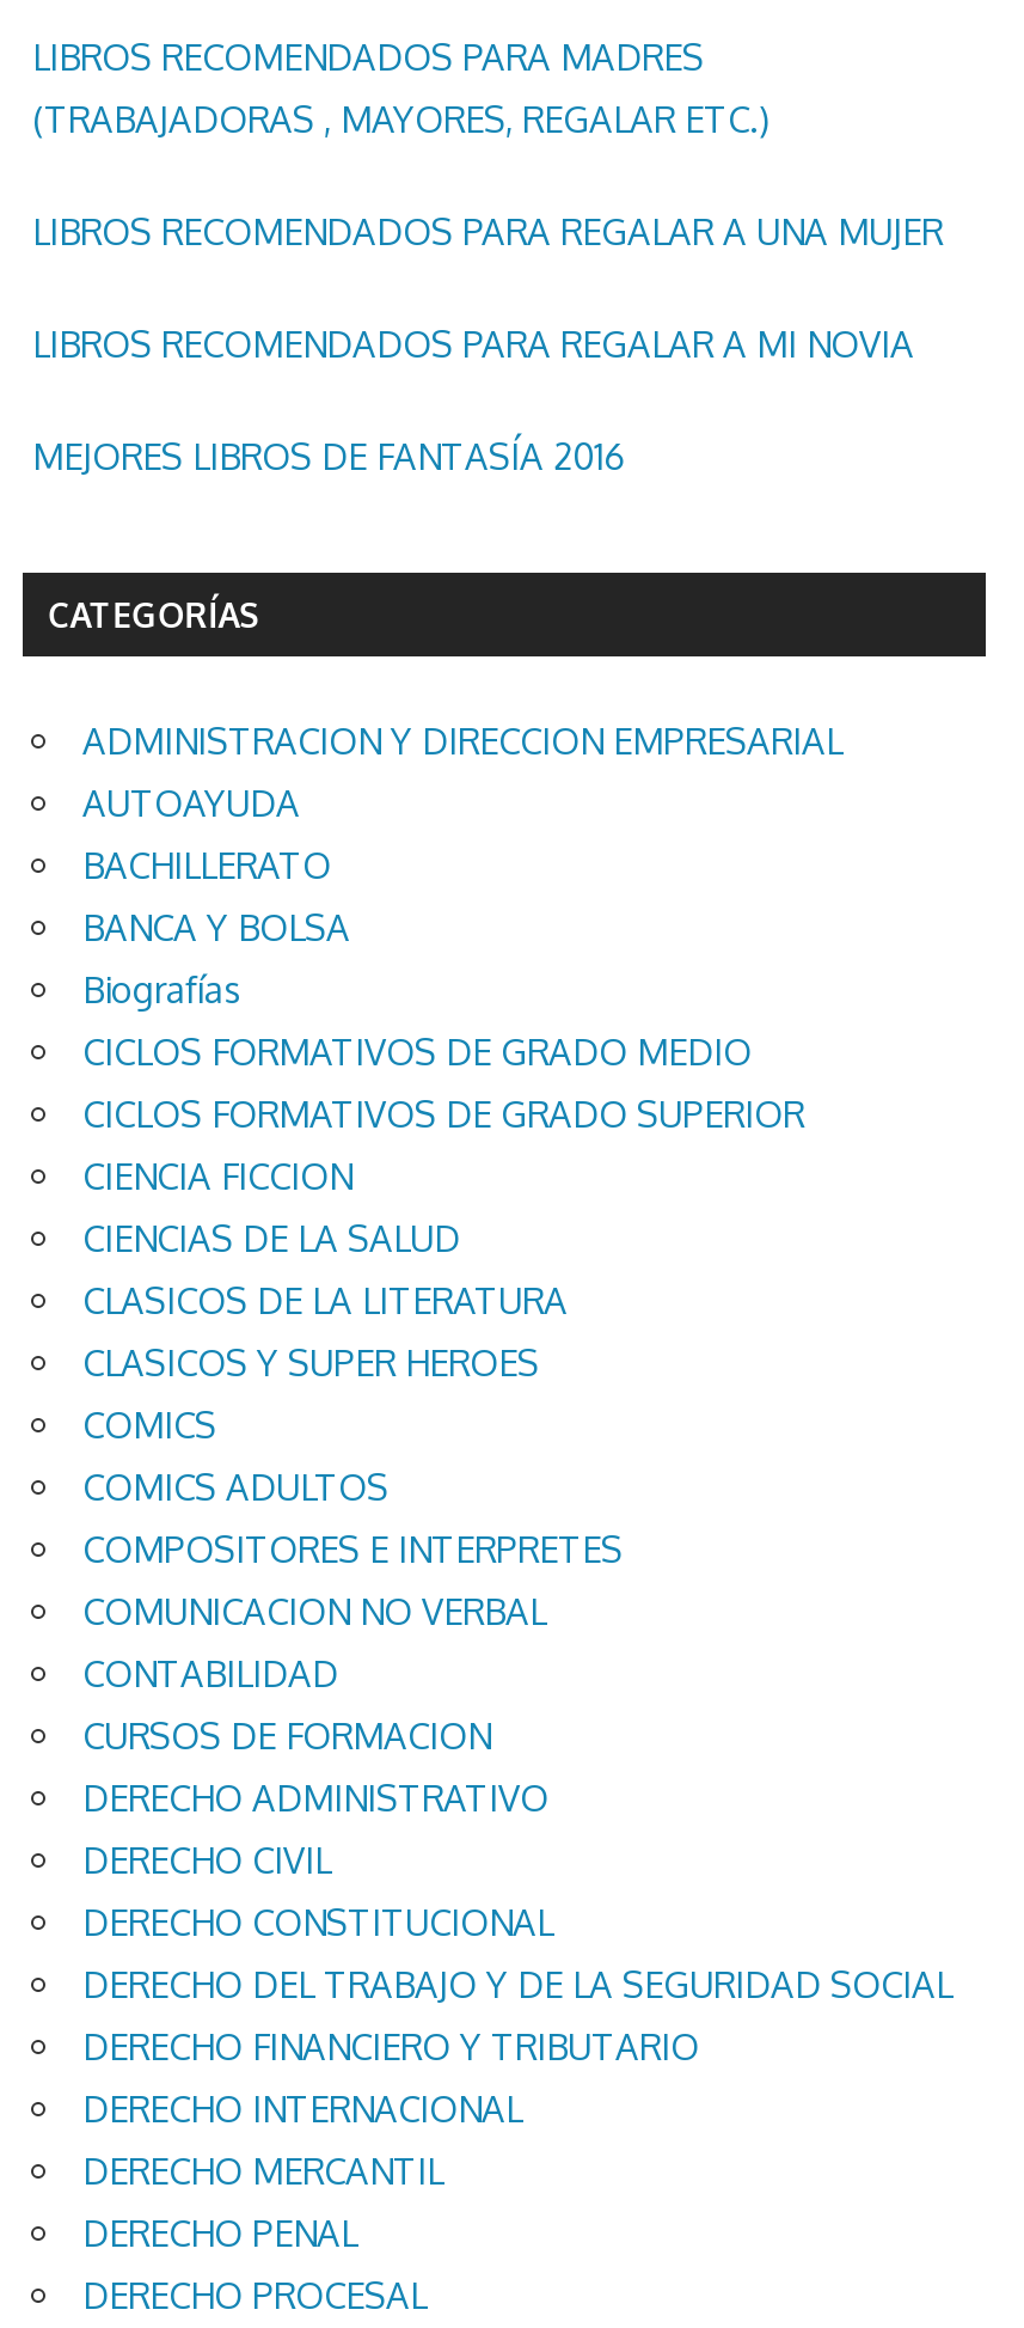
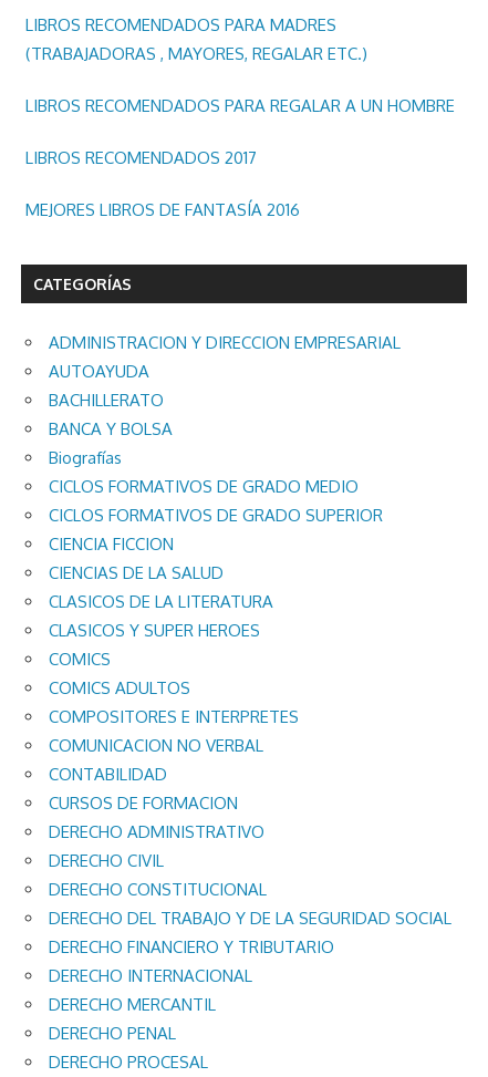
- LIBROS RECOMENDADOS PARA REGALAR A UNA MUJER
+ LIBROS RECOMENDADOS PARA REGALAR A UN HOMBRE

- LIBROS RECOMENDADOS PARA REGALAR A MI NOVIA
+ LIBROS RECOMENDADOS 2017
